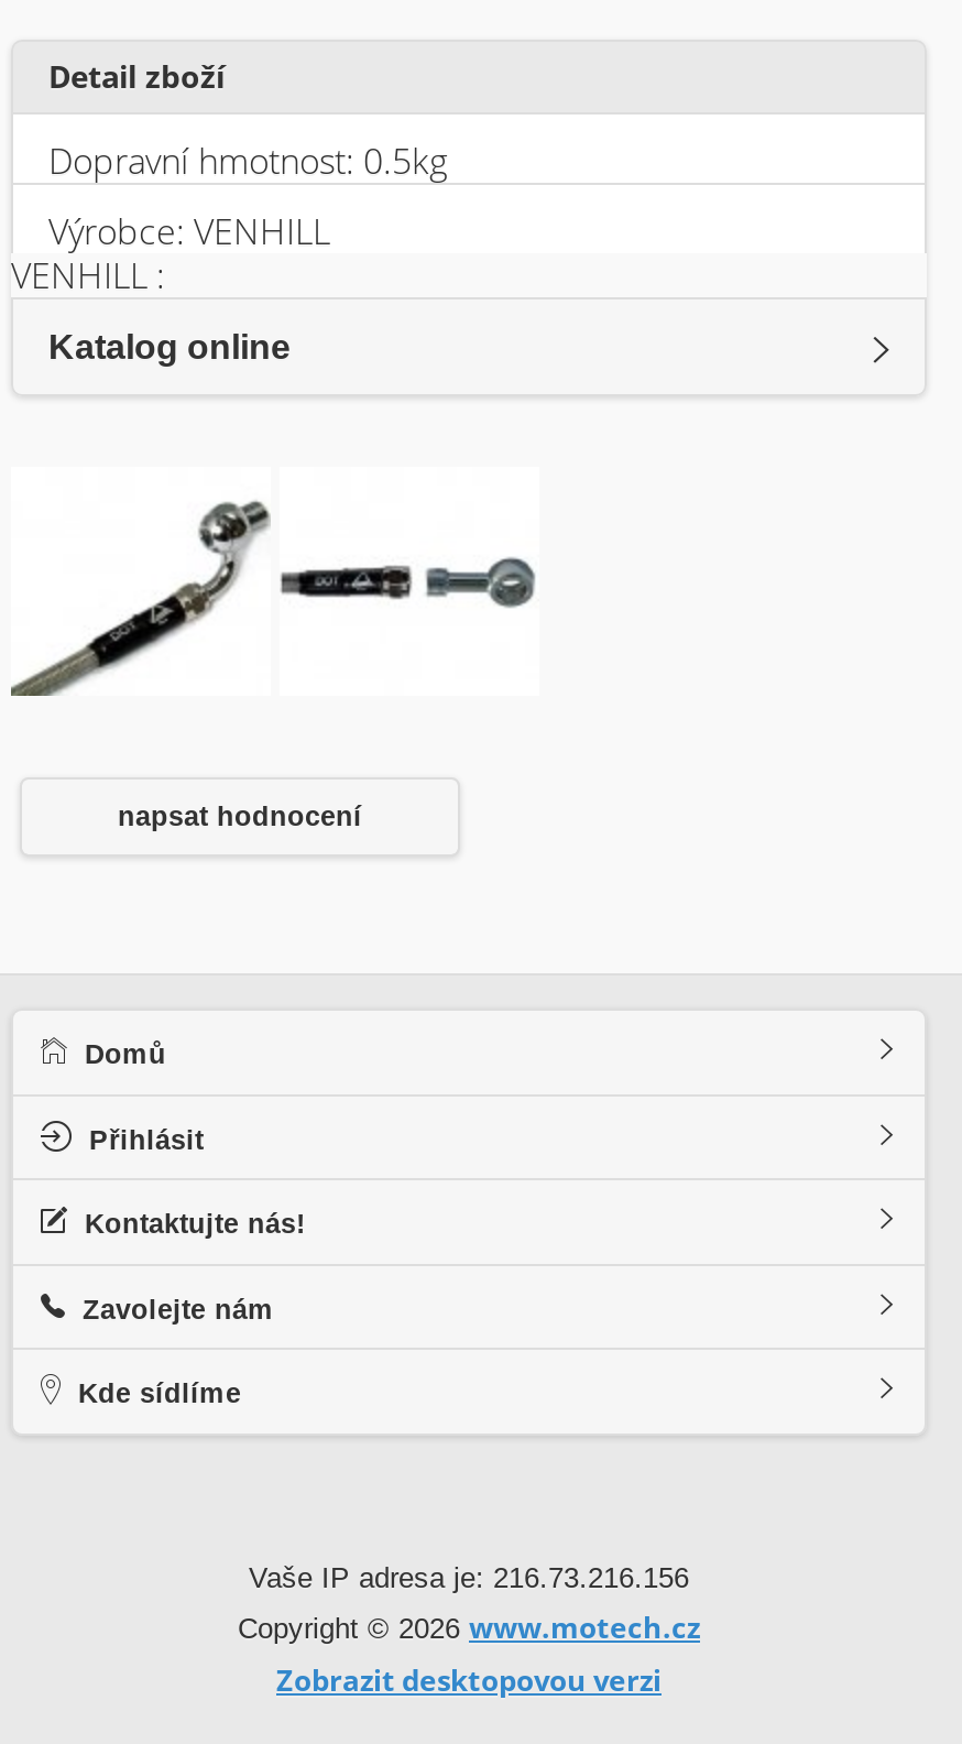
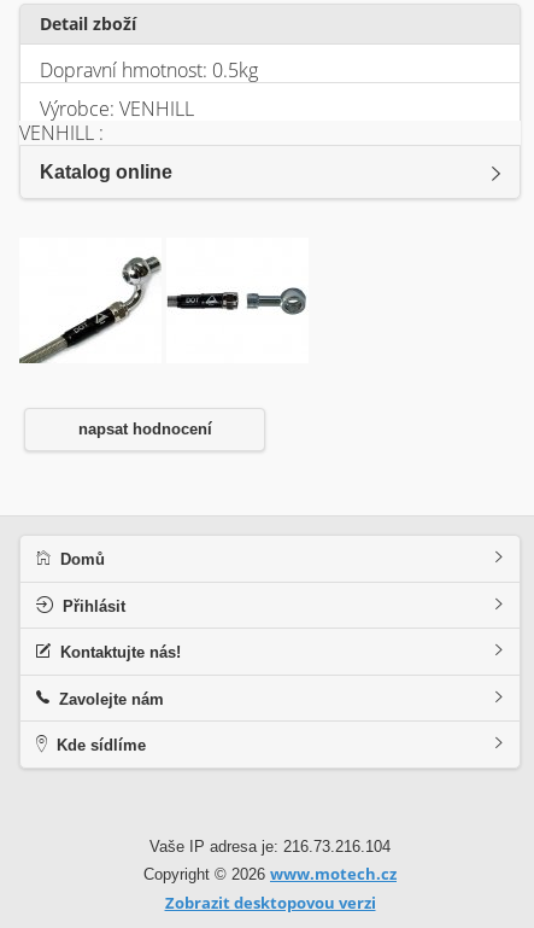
- Vaše IP adresa je: 216.73.216.156
+ Vaše IP adresa je: 216.73.216.104
